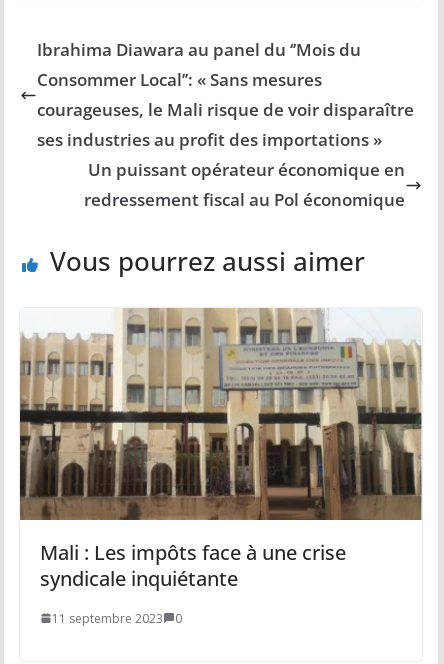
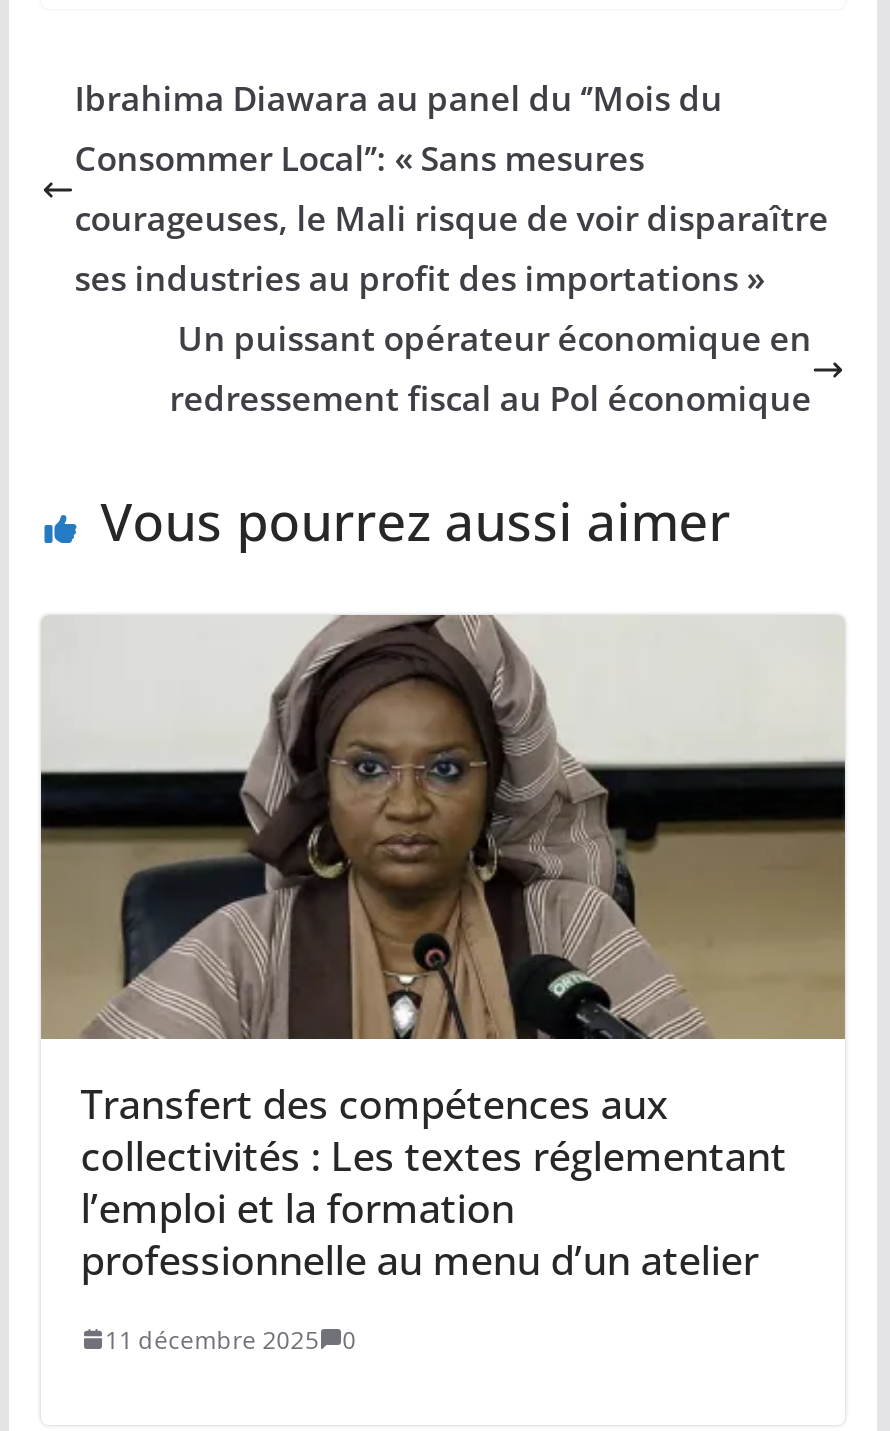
- [image]
- Mali : Les impôts face à une crise
- syndicale inquiétante
+ [image]
+ Transfert des compétences aux
+ collectivités : Les textes réglementant
+ l’emploi et la formation
+ professionnelle au menu d’un atelier

- 11 septembre 2023 0
+ 11 décembre 2025 0
